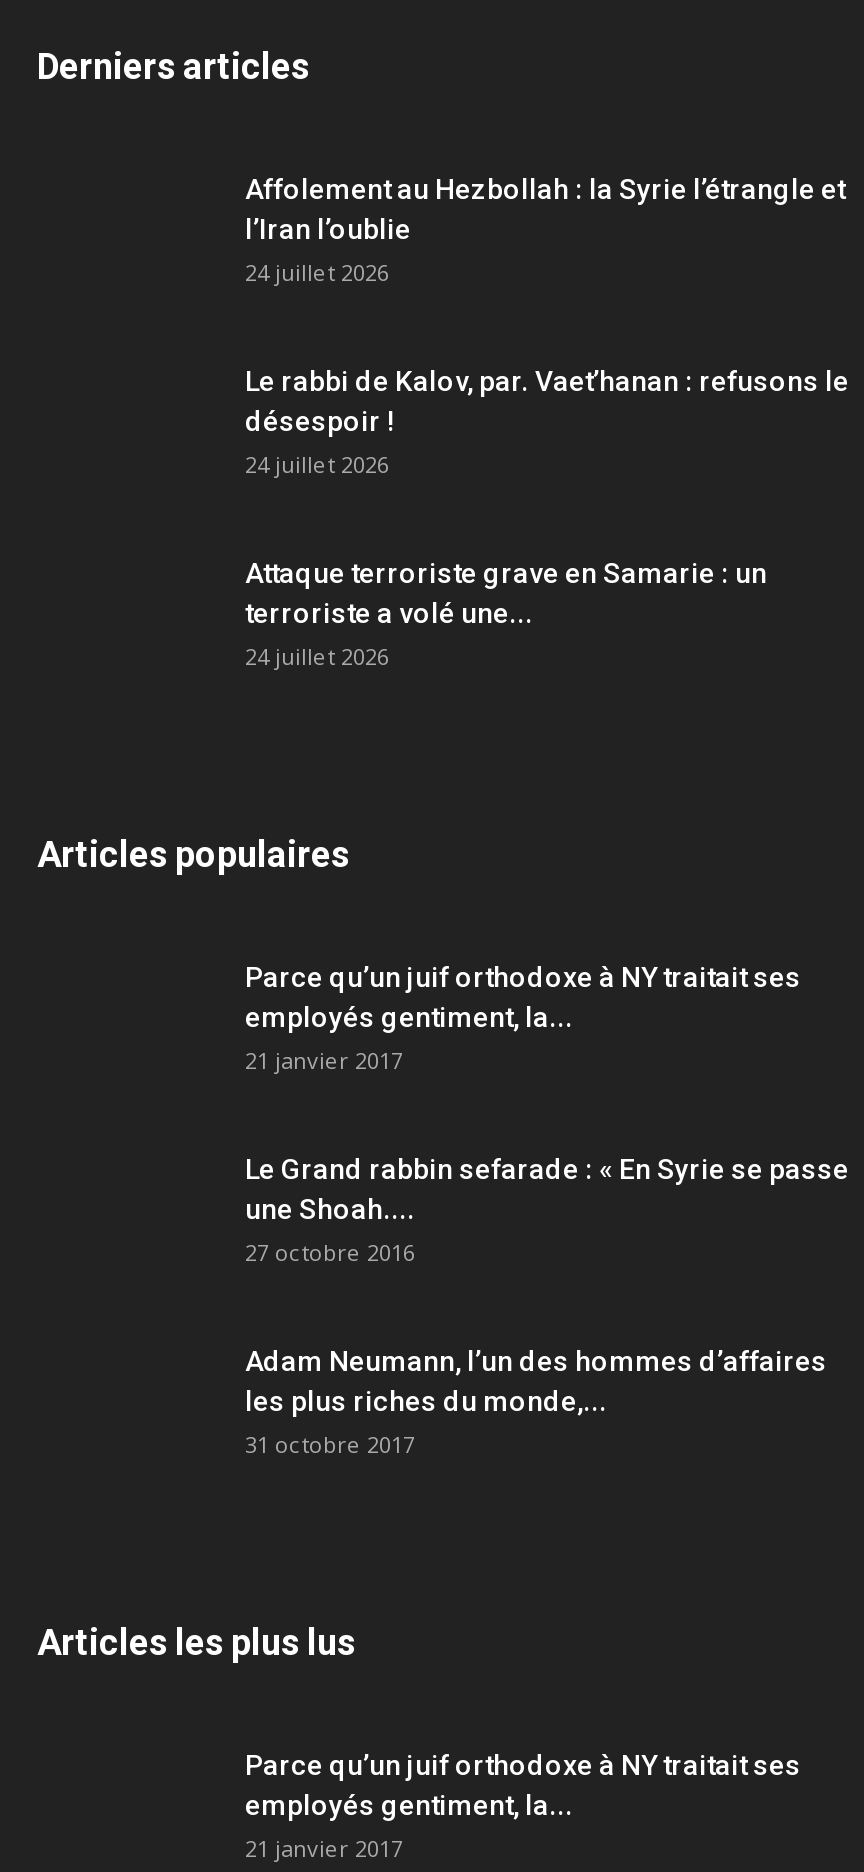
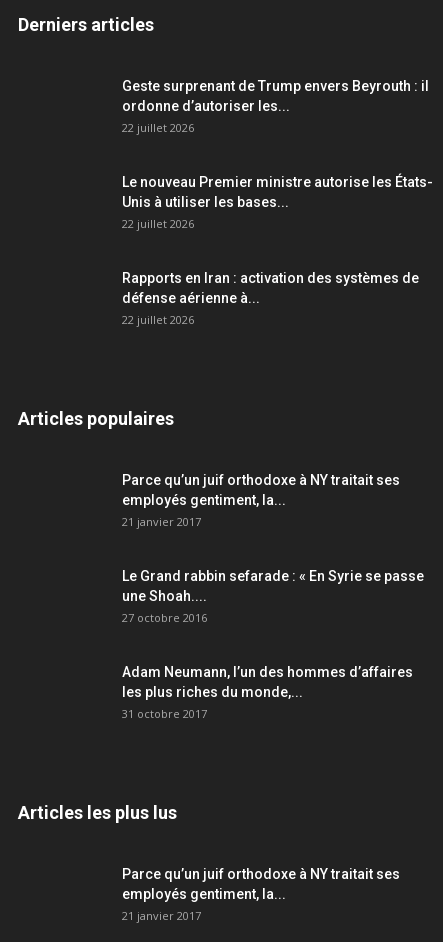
- Affolement au Hezbollah : la Syrie l’étrangle et
- l’Iran l’oublie
- 24 juillet 2026
+ Geste surprenant de Trump envers Beyrouth : il
+ ordonne d’autoriser les...
+ 22 juillet 2026

- Le rabbi de Kalov, par. Vaet’hanan : refusons le
- désespoir !
- 24 juillet 2026
+ Le nouveau Premier ministre autorise les États-
+ Unis à utiliser les bases...
+ 22 juillet 2026

- Attaque terroriste grave en Samarie : un
- terroriste a volé une...
- 24 juillet 2026
+ Rapports en Iran : activation des systèmes de
+ défense aérienne à...
+ 22 juillet 2026
